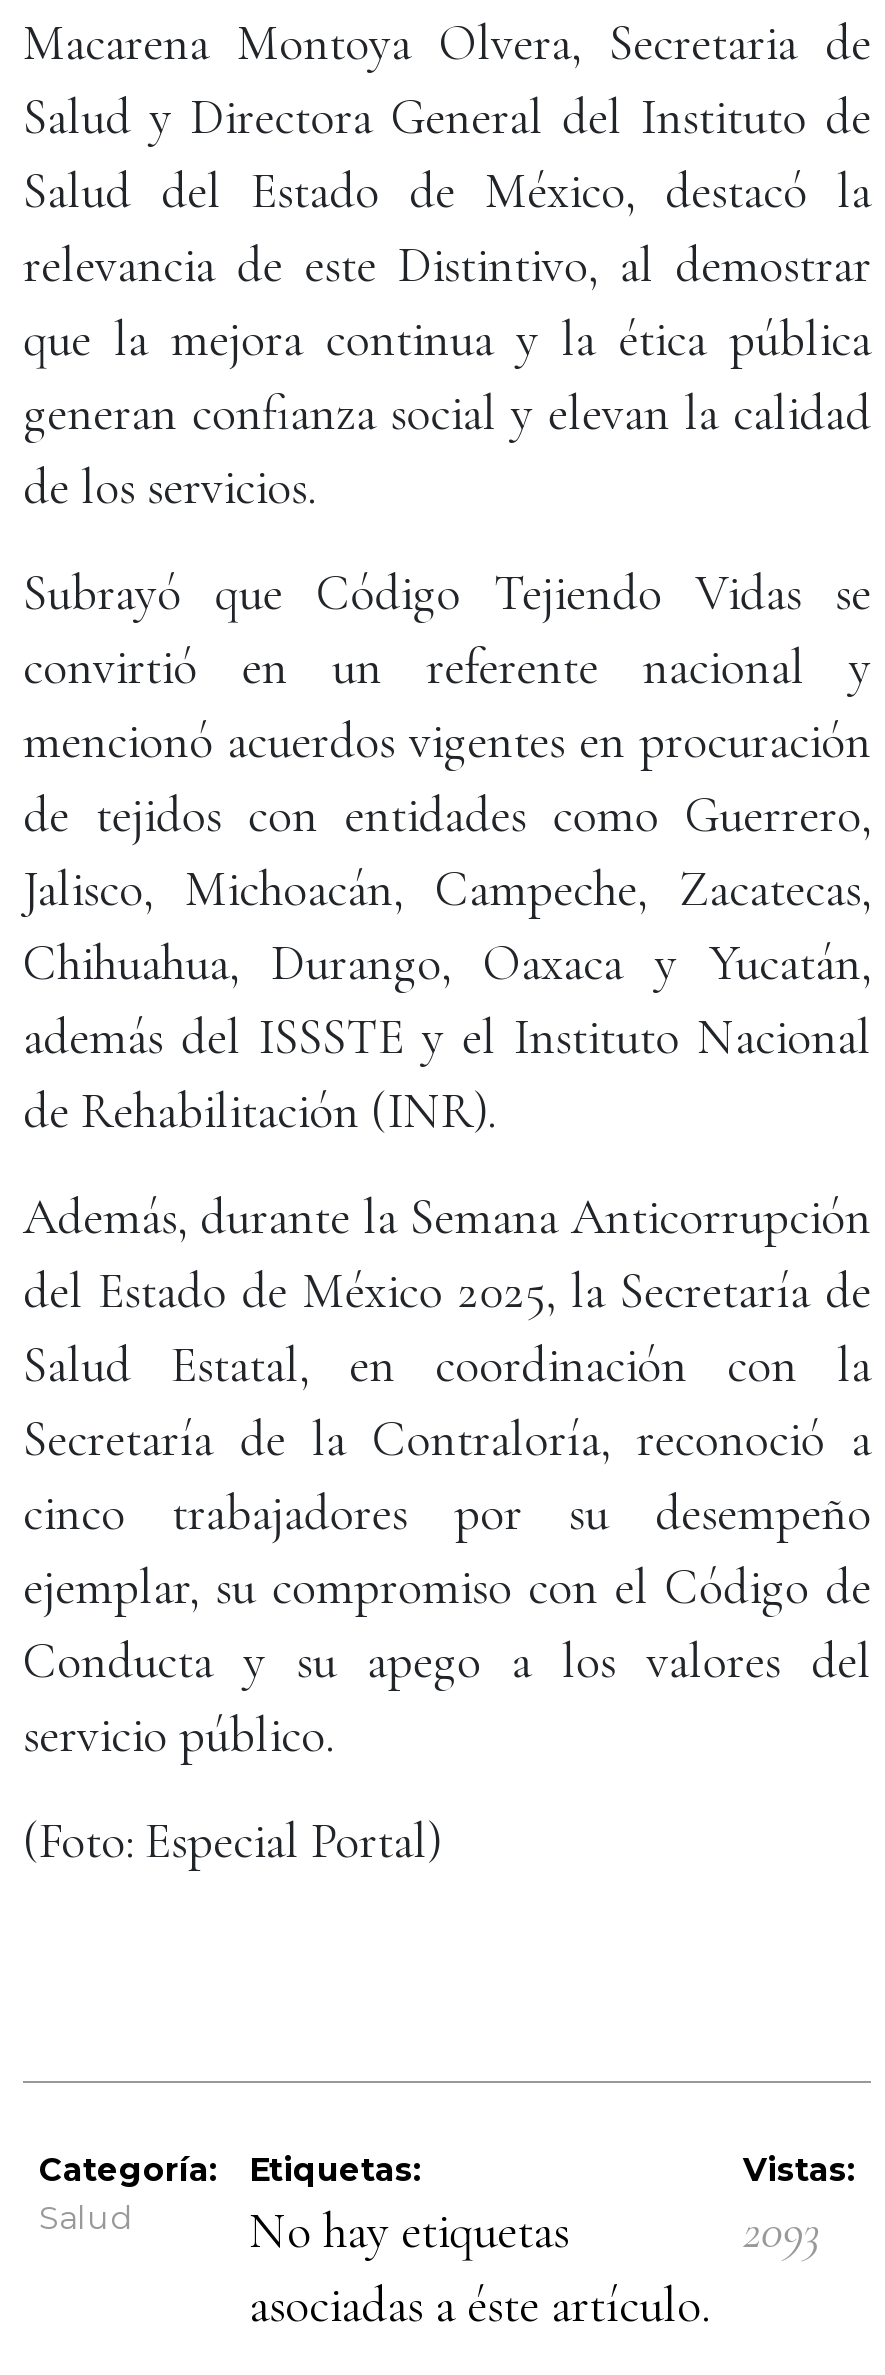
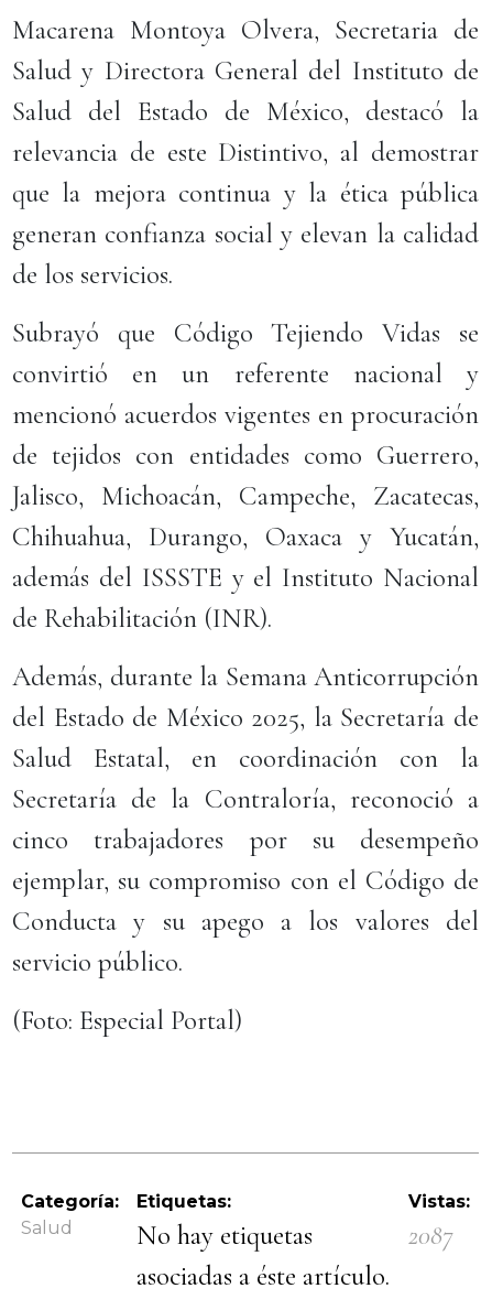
- 2093
+ 2087
